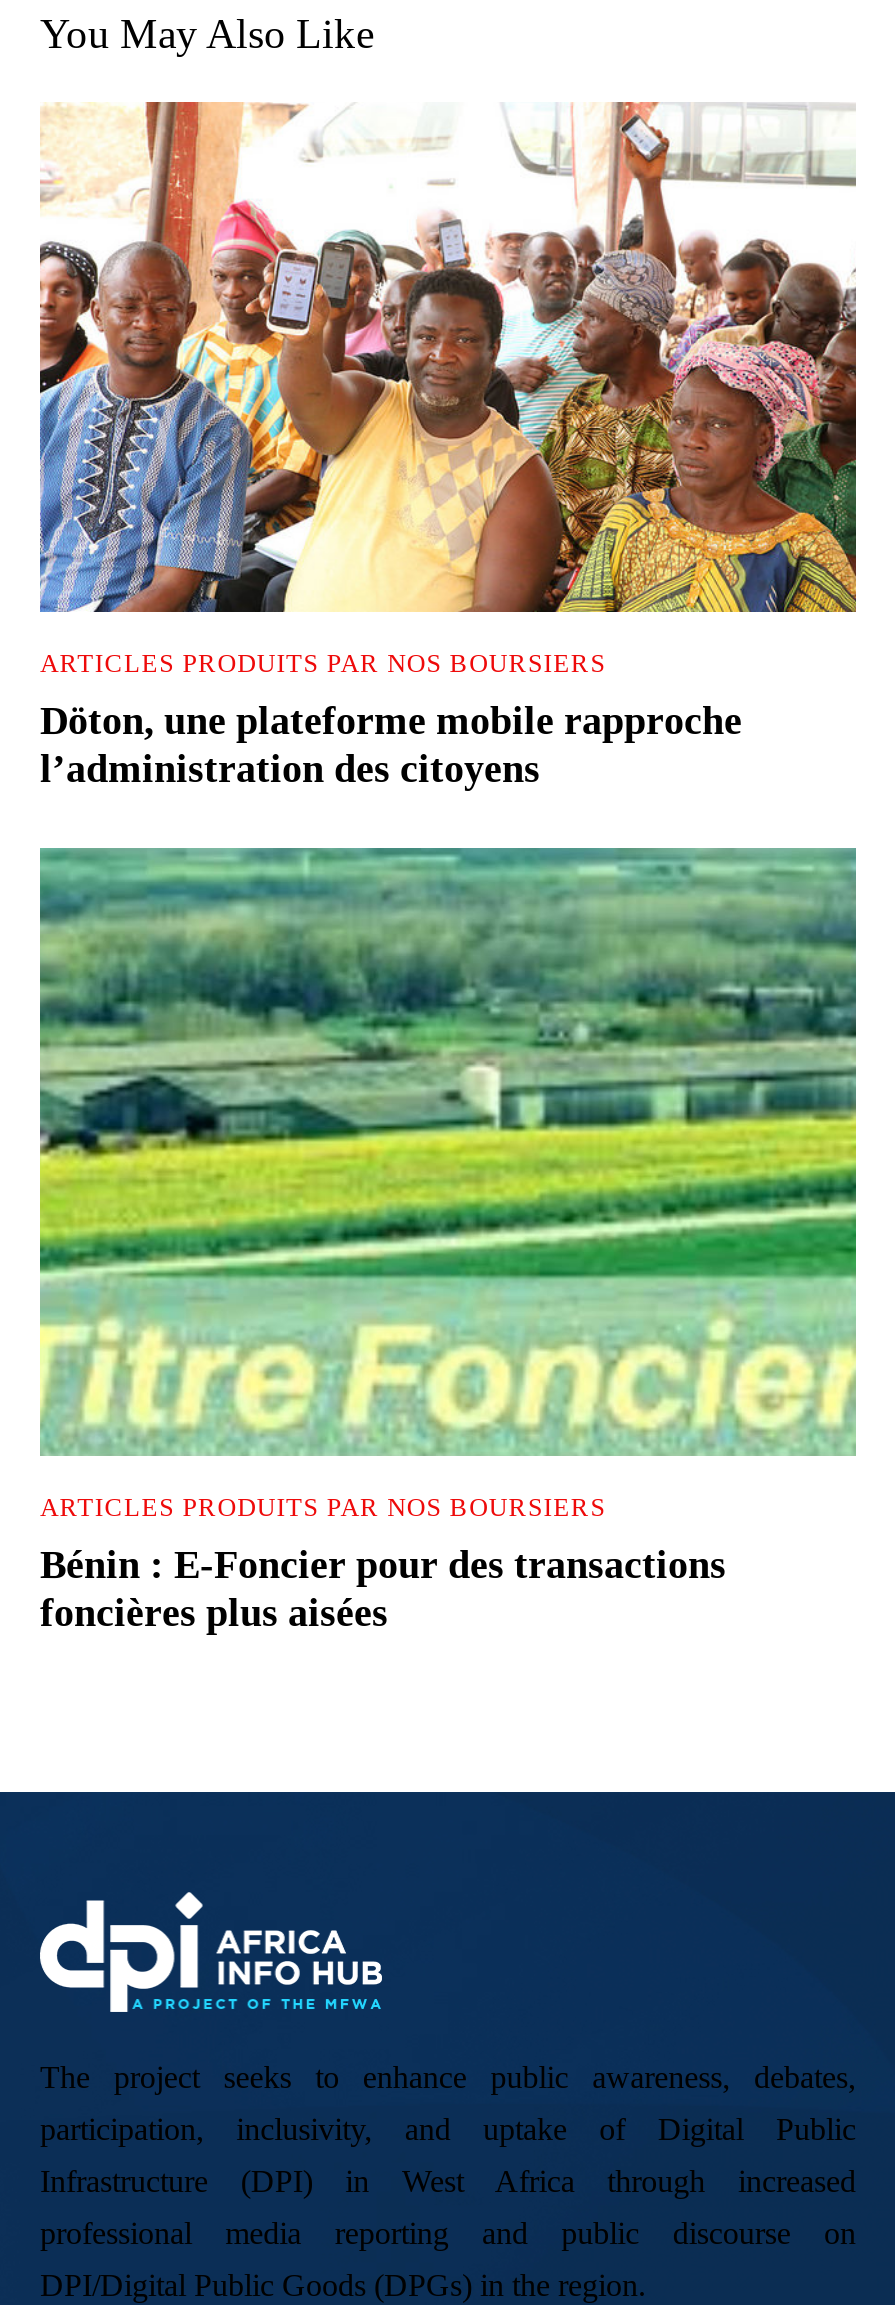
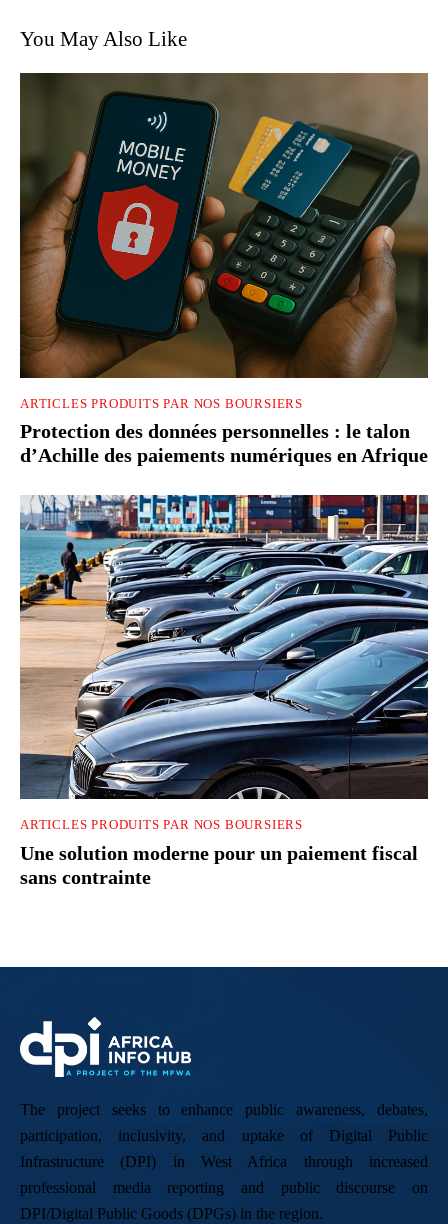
- [image]
+ [image]

- Döton, une plateforme mobile rapproche
- l’administration des citoyens
+ Protection des données personnelles : le talon
+ d’Achille des paiements numériques en Afrique

- [image]
+ [image]

- Bénin : E-Foncier pour des transactions
- foncières plus aisées
+ Une solution moderne pour un paiement fiscal
+ sans contrainte
